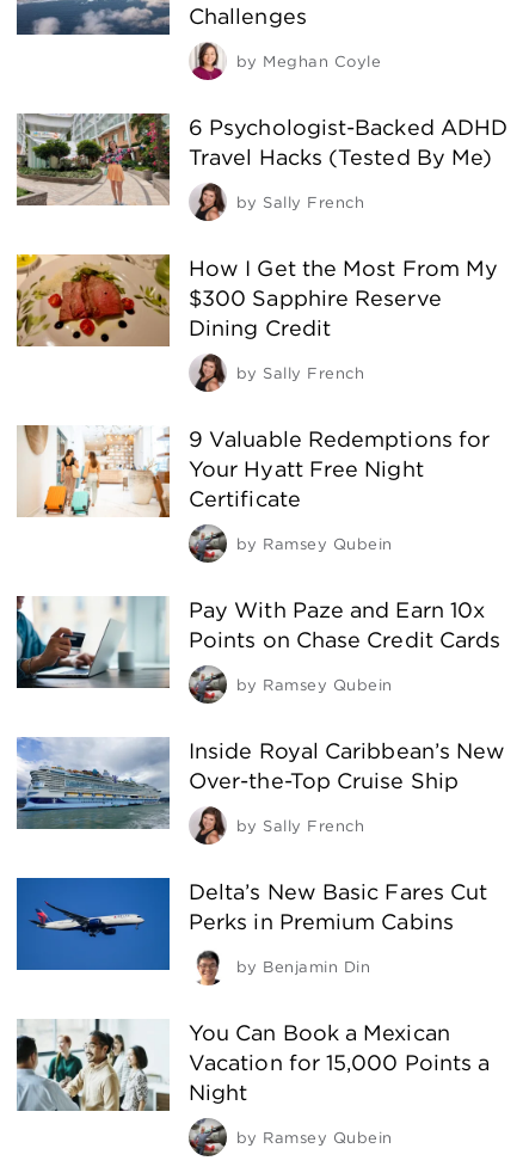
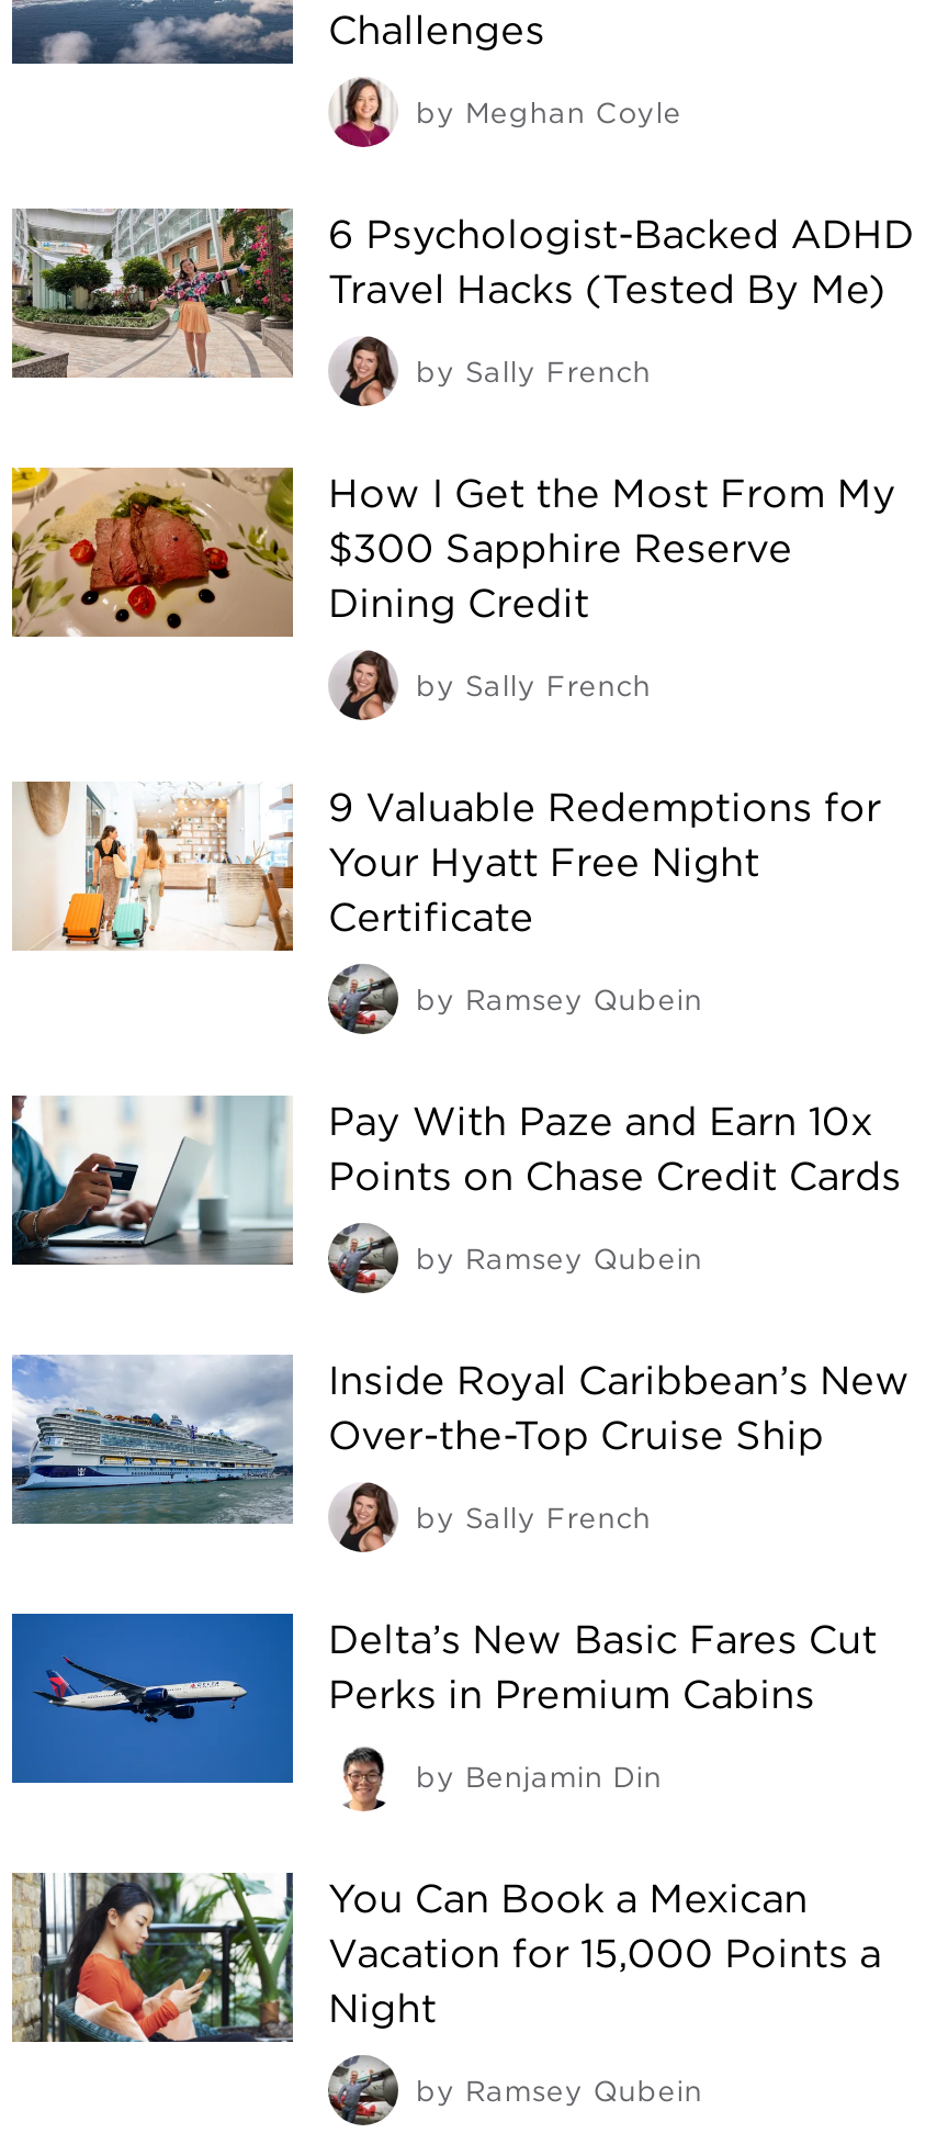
- [image]
+ [image]
